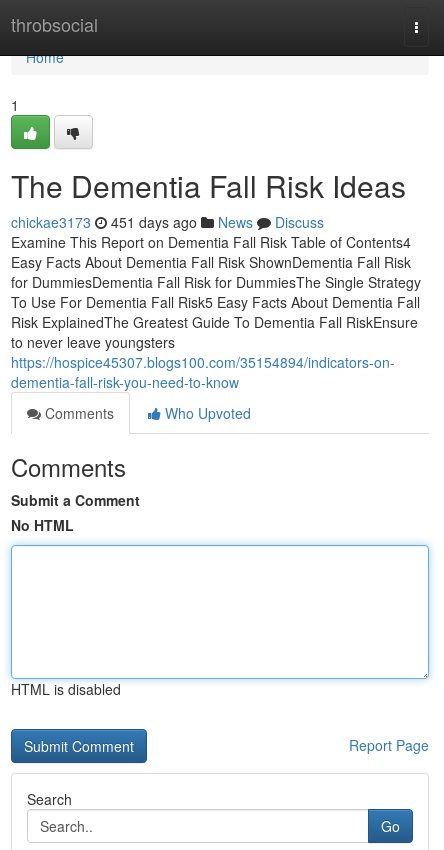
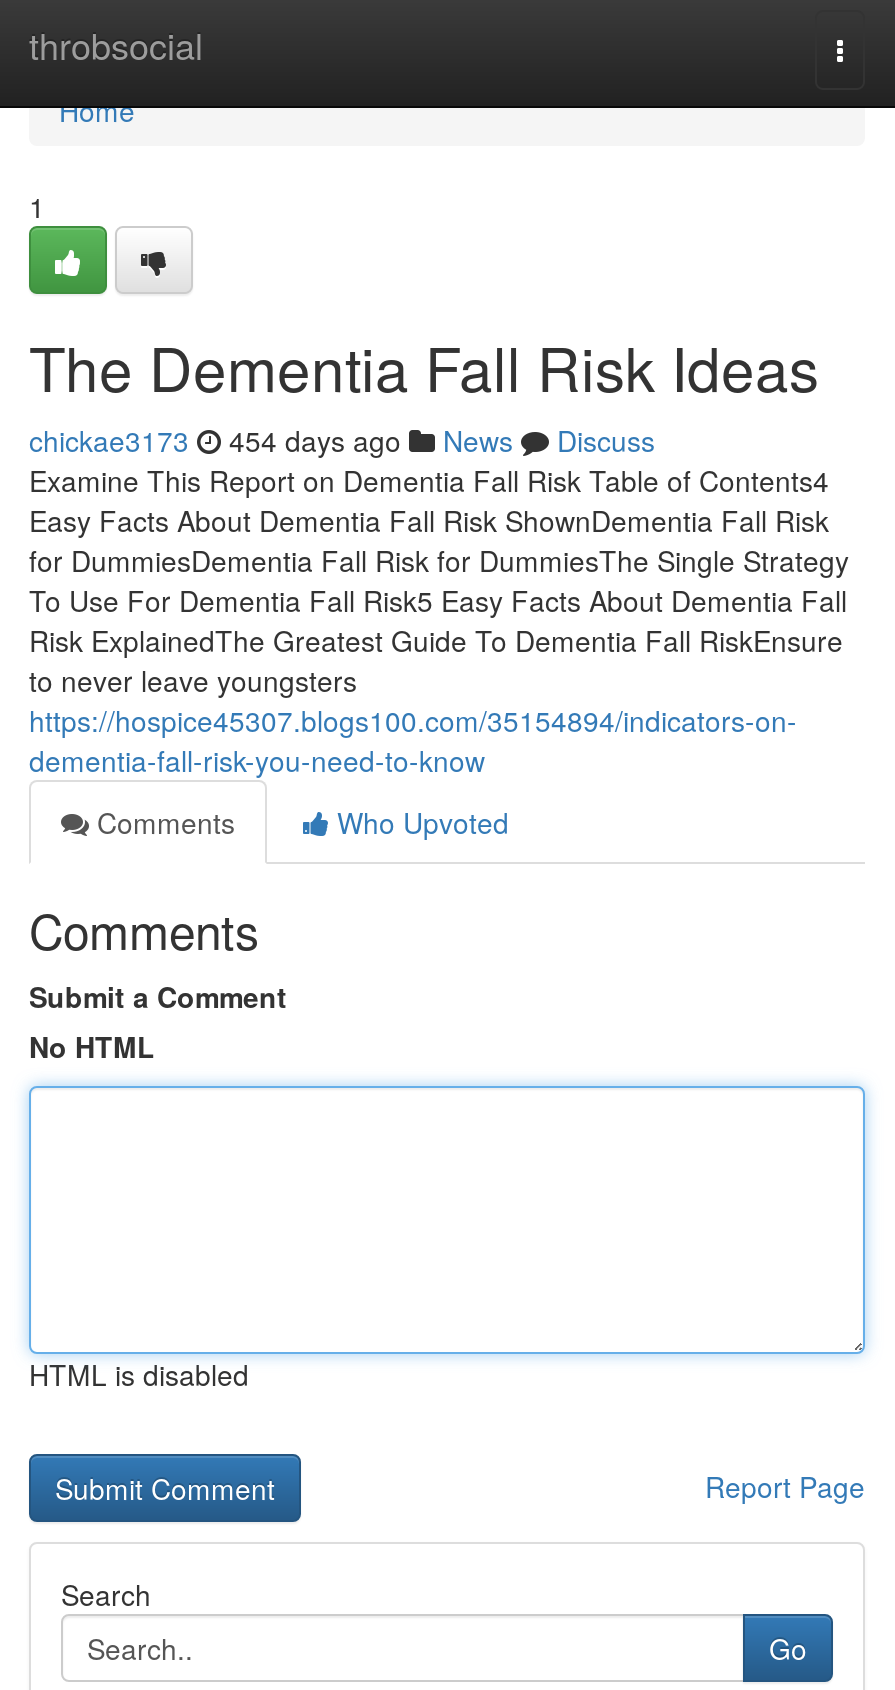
- chickae3173 451 days ago News Discuss
+ chickae3173 454 days ago News Discuss
